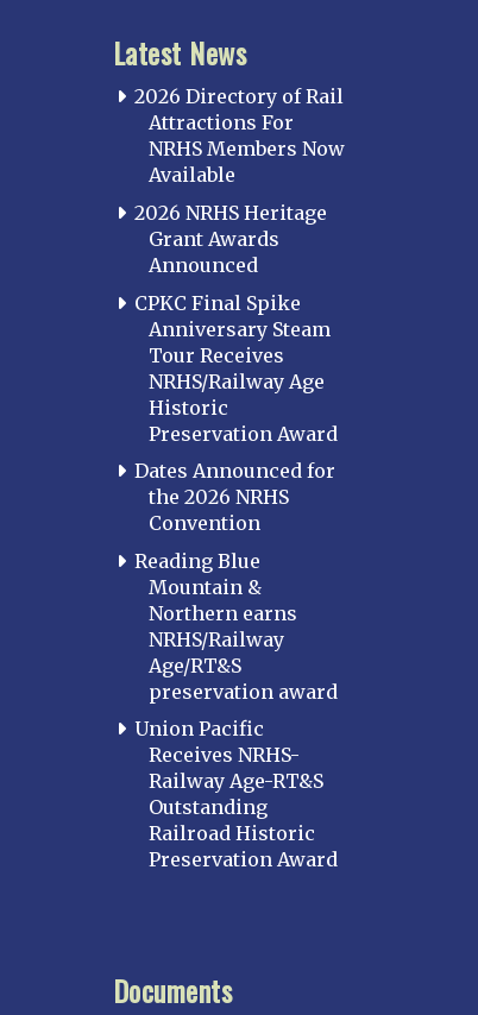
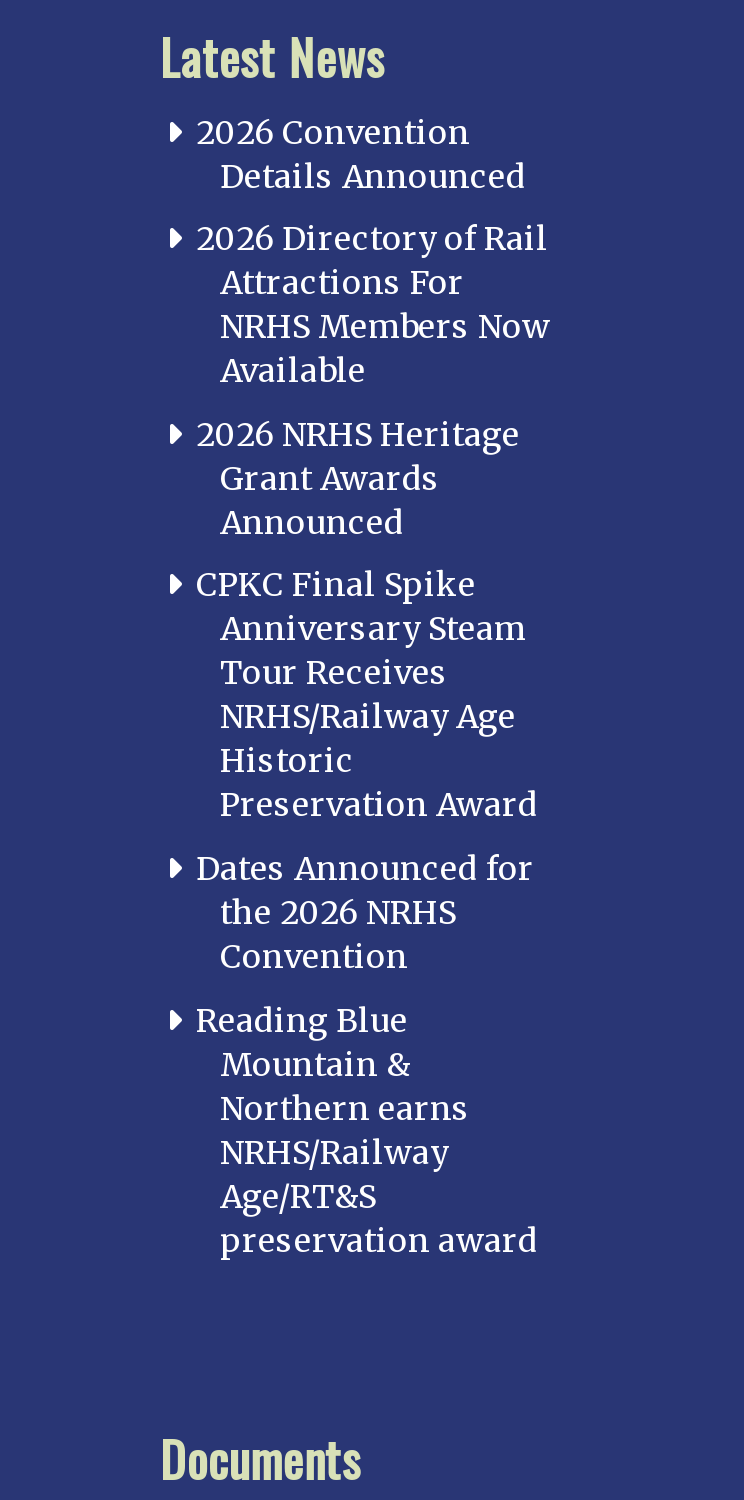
+ 2026 Convention
+ Details Announced

moved down: 2026 Directory of Rail | Attractions For | NRHS Members Now | ... | Age/RT&S | preservation award

- Union Pacific
- Receives NRHS-
- Railway Age-RT&S
- Outstanding
- Railroad Historic
- Preservation Award
